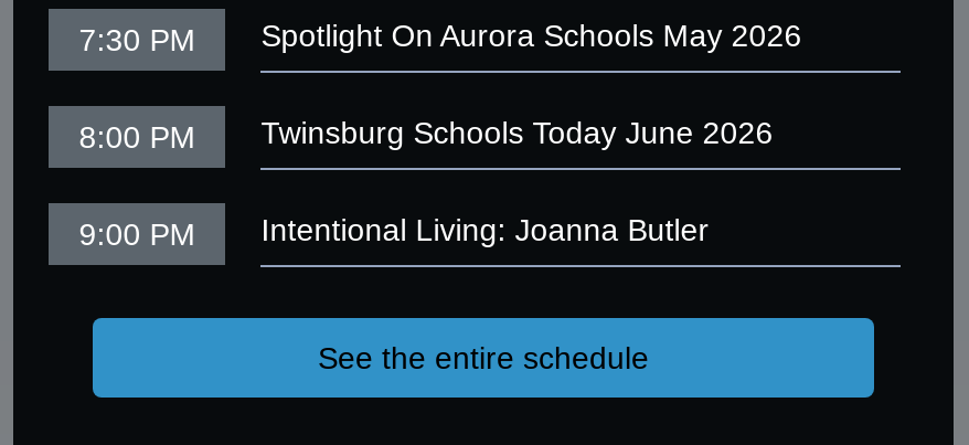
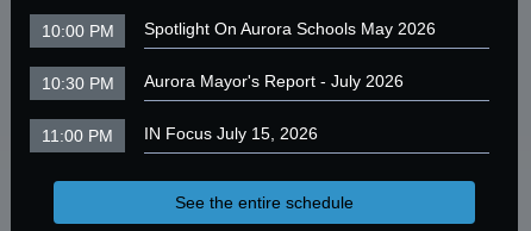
- 7:30 PM Spotlight On Aurora Schools May 2026
+ 10:00 PM Spotlight On Aurora Schools May 2026

- 8:00 PM
- Twinsburg Schools Today June 2026
+ 10:30 PM
+ Aurora Mayor's Report - July 2026

- 9:00 PM
- Intentional Living: Joanna Butler
+ 11:00 PM
+ IN Focus July 15, 2026
